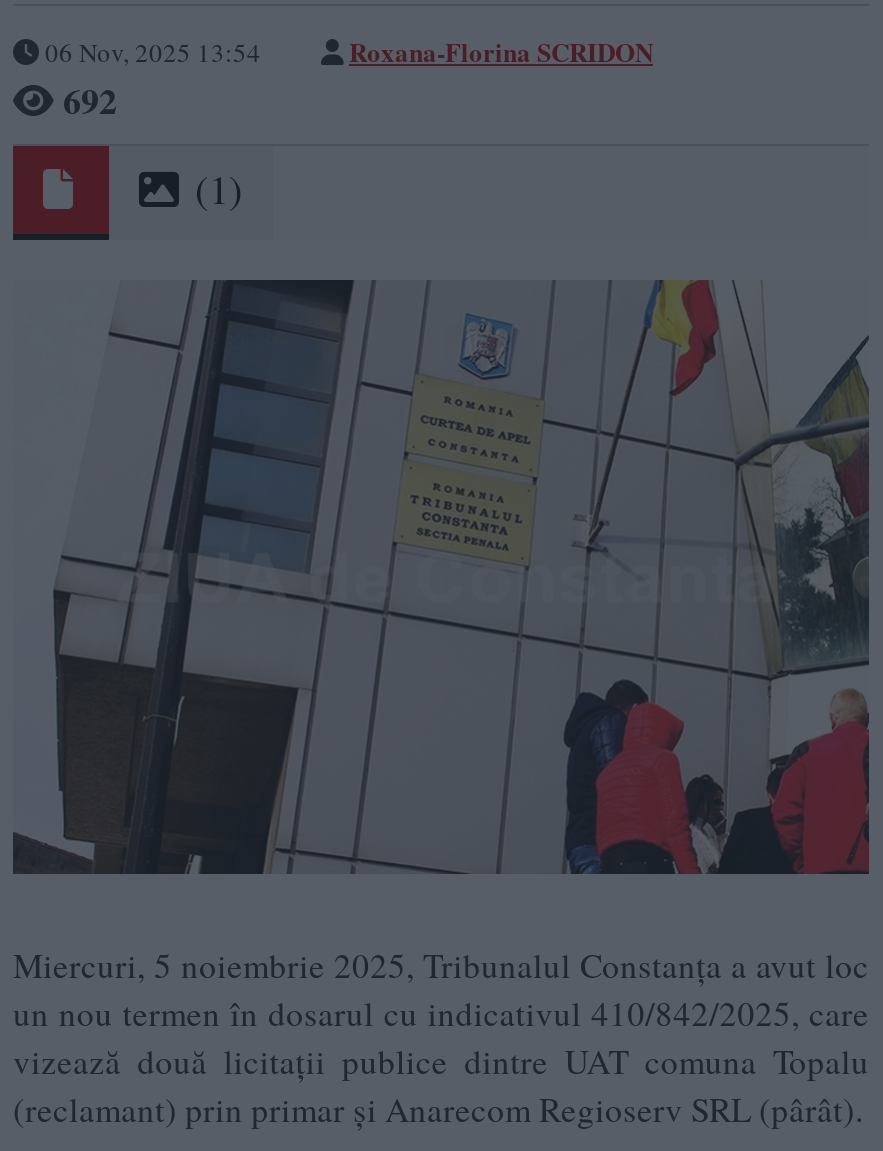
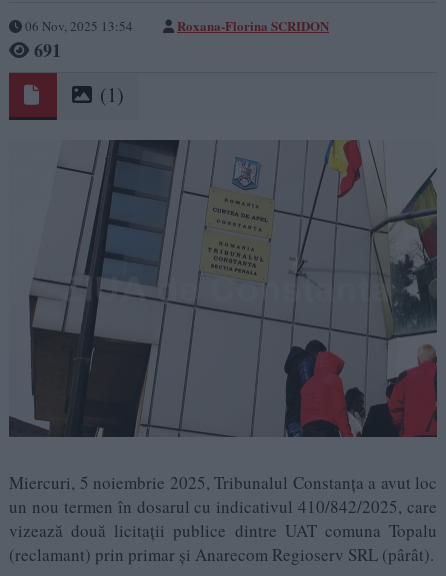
- 692
+ 691
